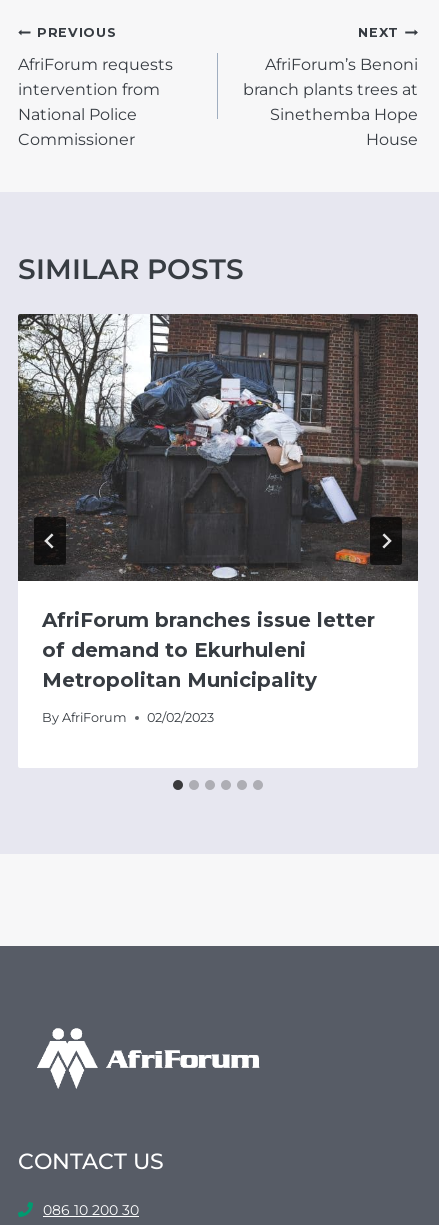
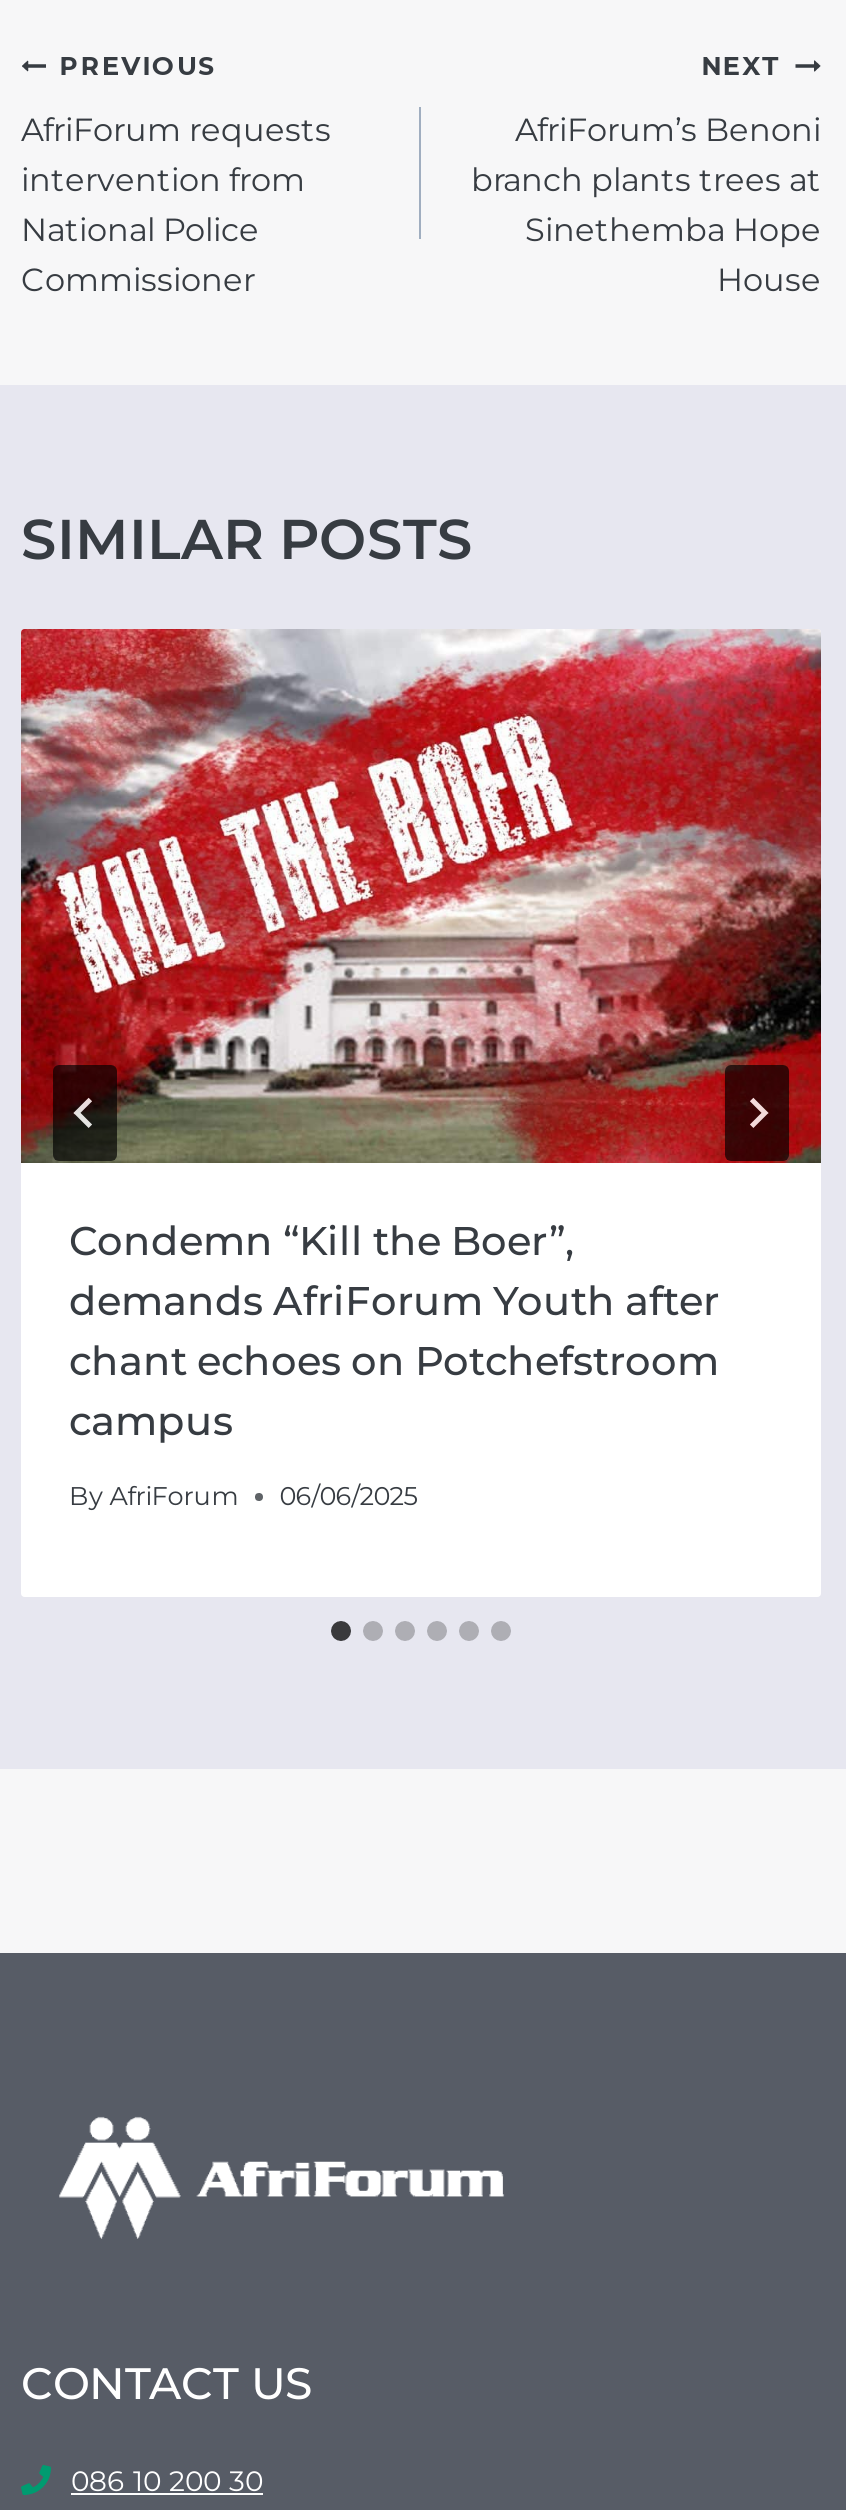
- [image]
- AfriForum branches issue letter
- of demand to Ekurhuleni
- Metropolitan Municipality
+ [image]
+ Condemn “Kill the Boer”,
+ demands AfriForum Youth after
+ chant echoes on Potchefstroom
+ campus

- By AfriForum 02/02/2023
+ By AfriForum 06/06/2025
